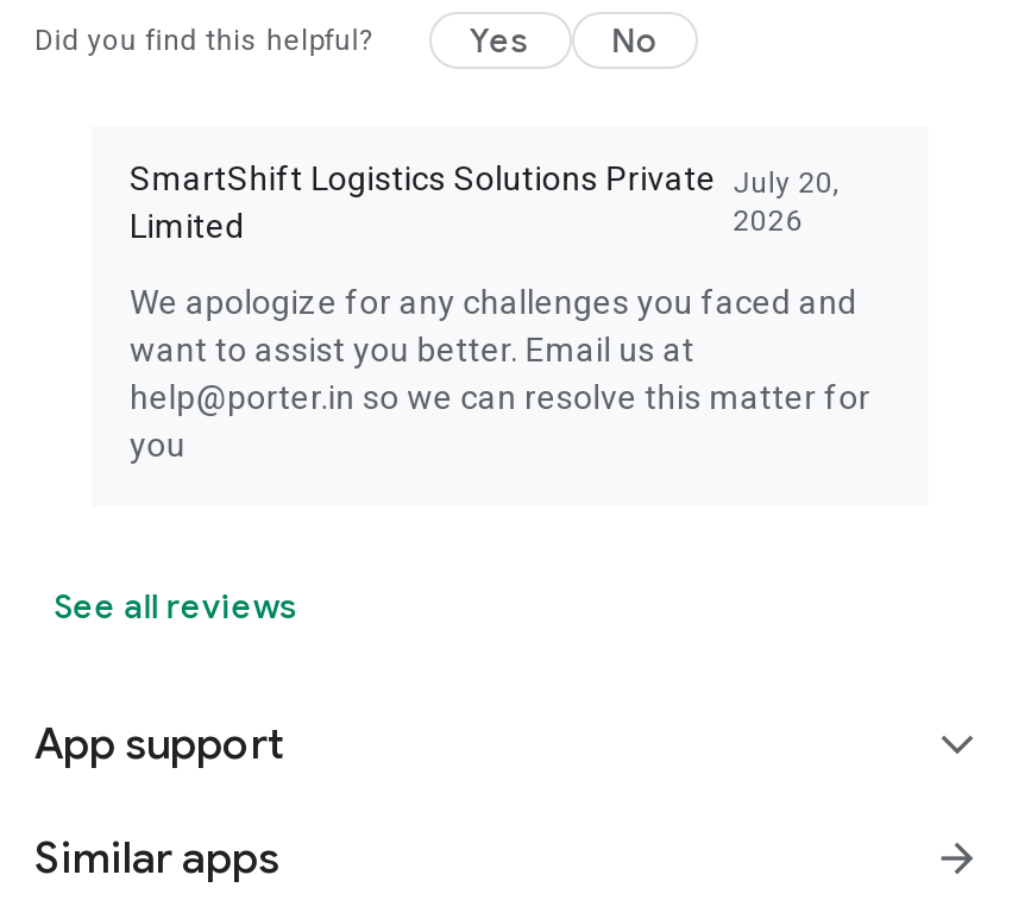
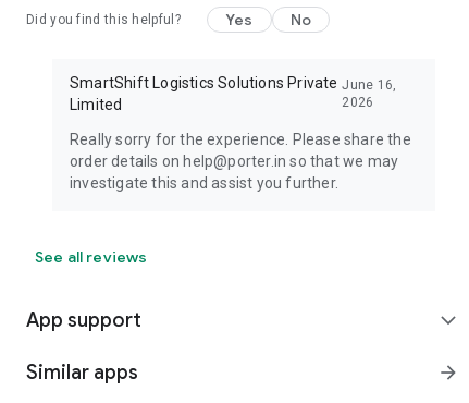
- SmartShift Logistics Solutions Private July 20,
+ SmartShift Logistics Solutions Private June 16,

- We apologize for any challenges you faced and
- want to assist you better. Email us at
- help@porter.in so we can resolve this matter for
- you
+ Really sorry for the experience. Please share the
+ order details on help@porter.in so that we may
+ investigate this and assist you further.
